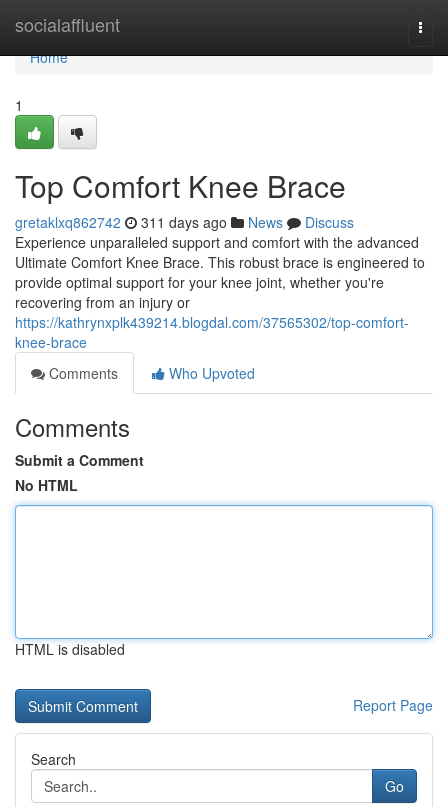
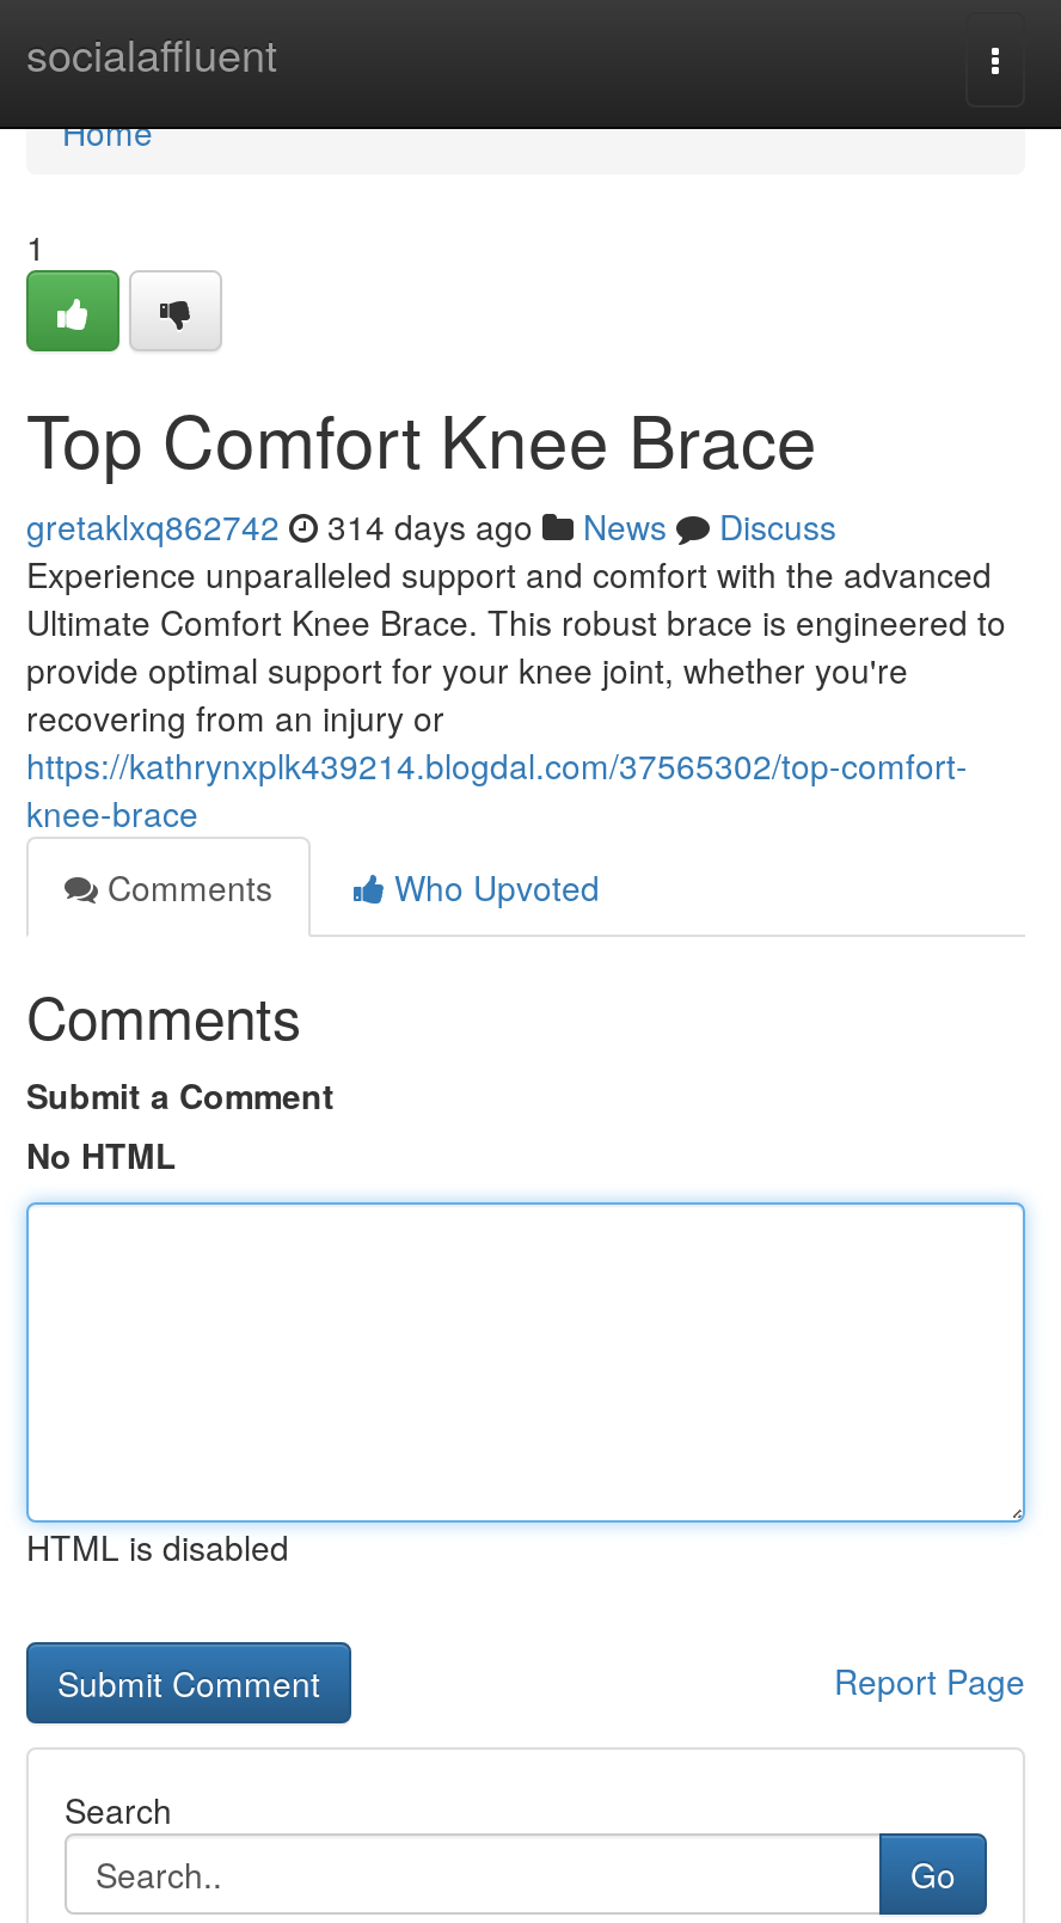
- gretaklxq862742 311 days ago News Discuss
+ gretaklxq862742 314 days ago News Discuss
